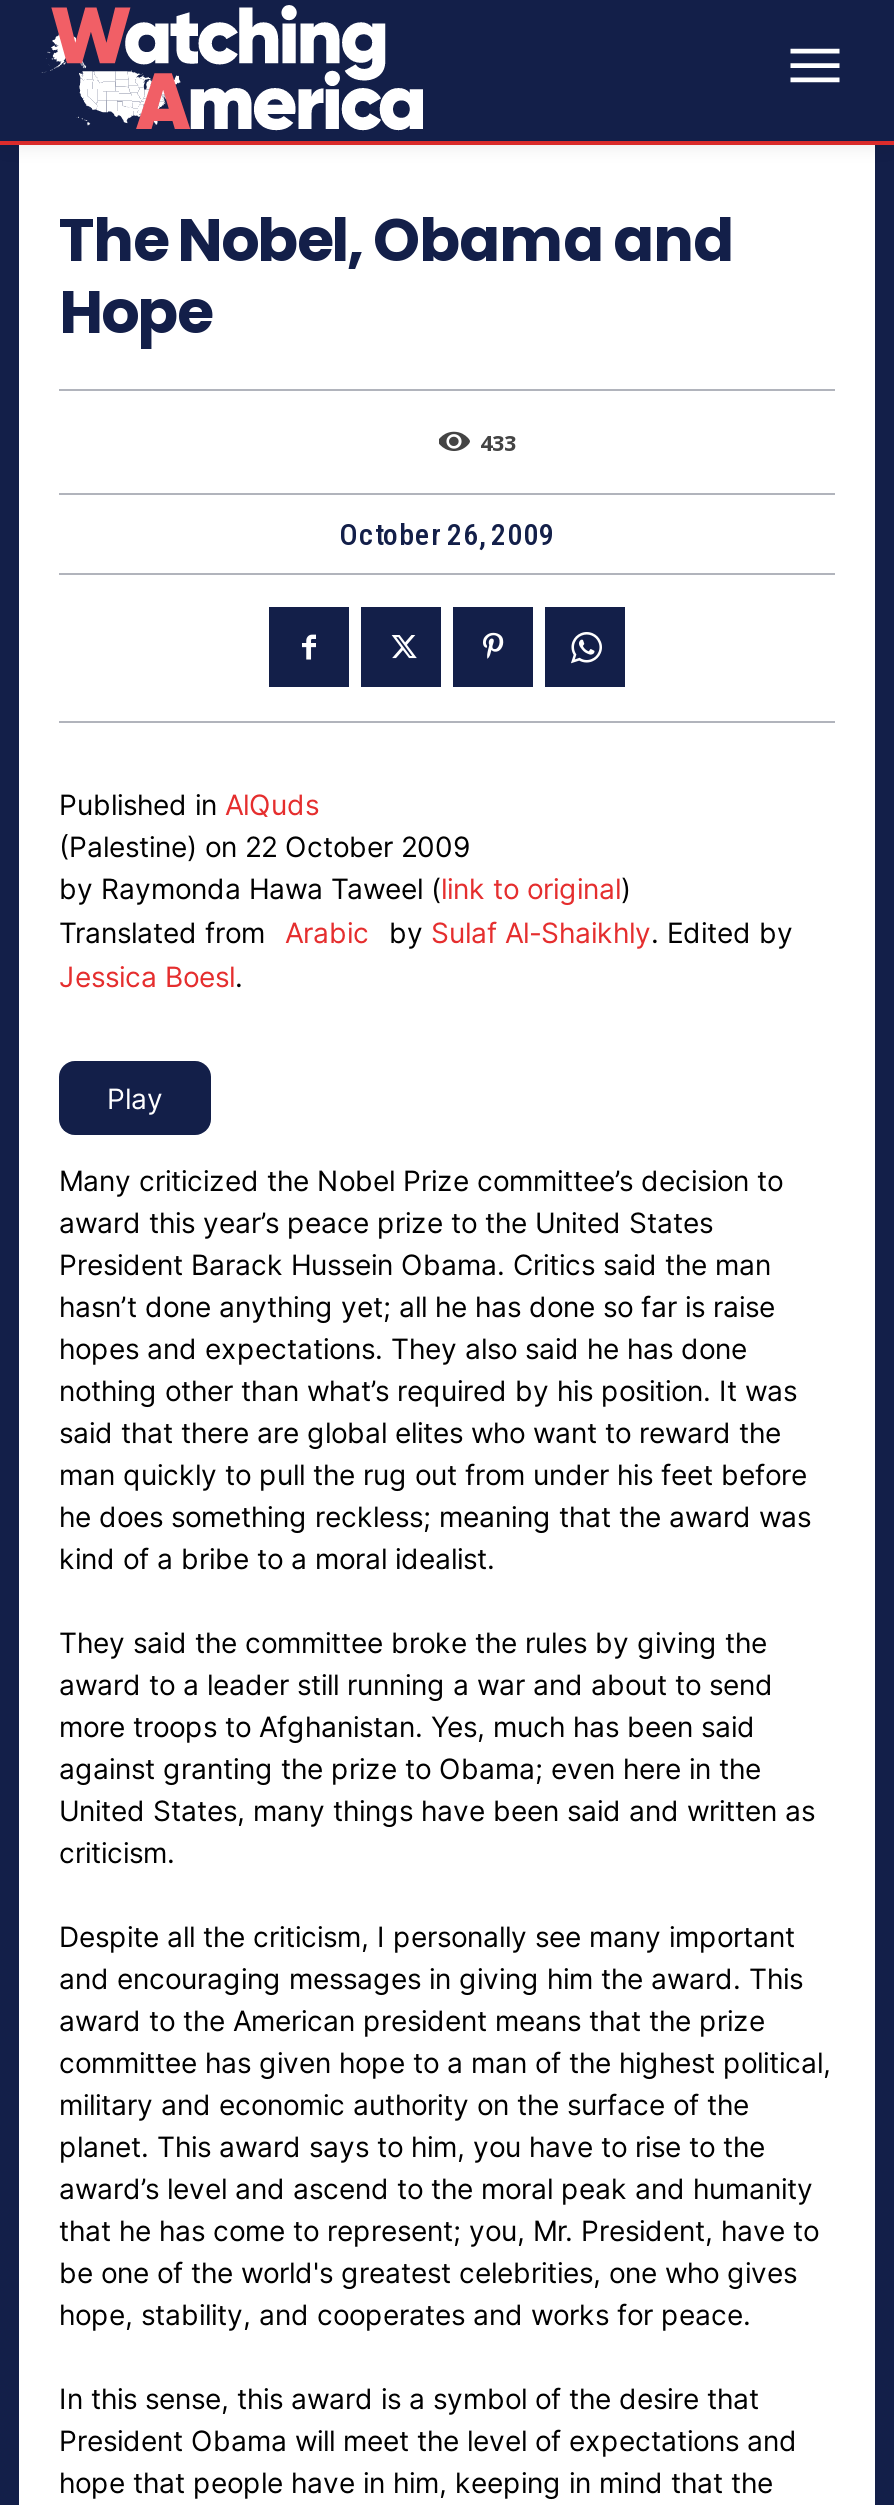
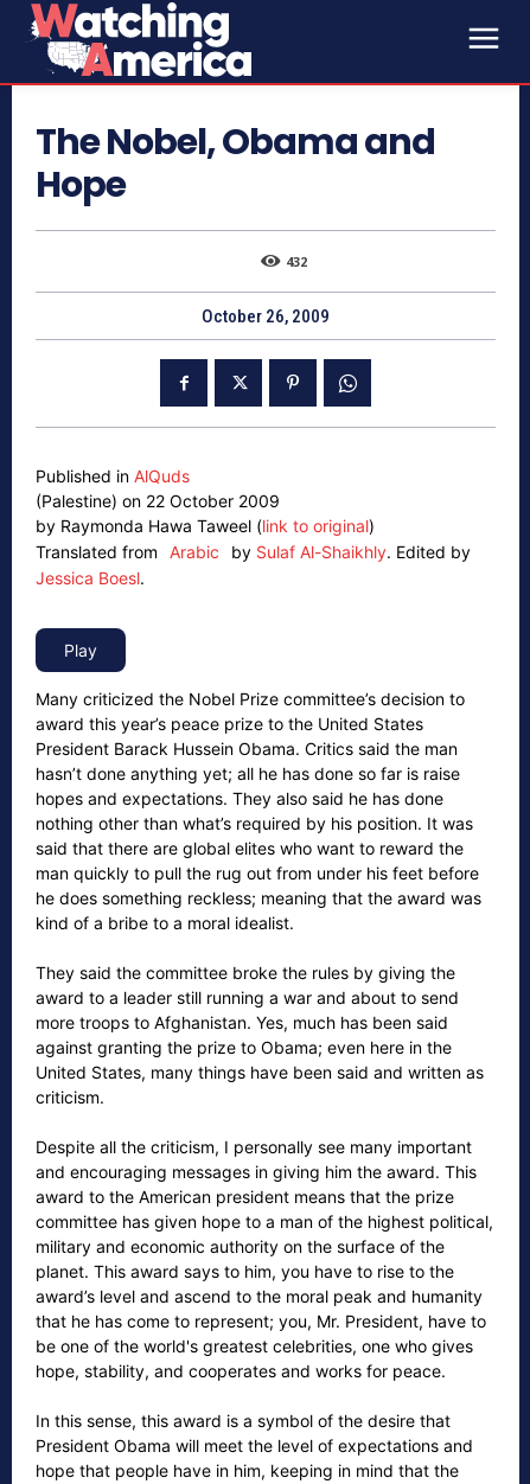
- 433
+ 432
